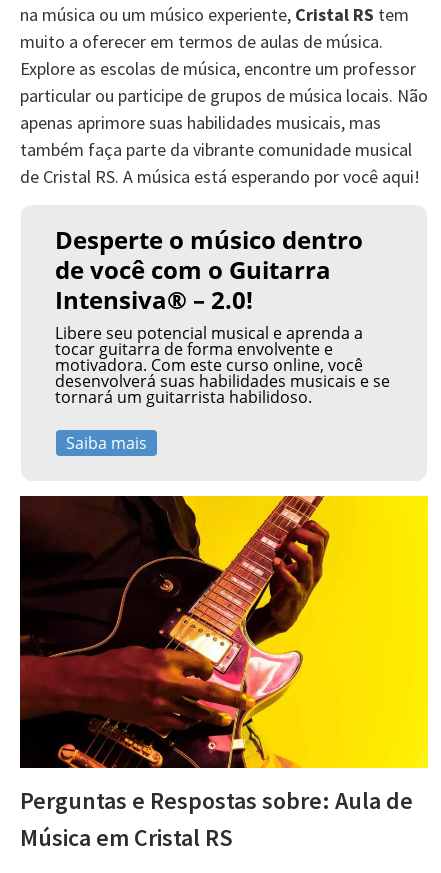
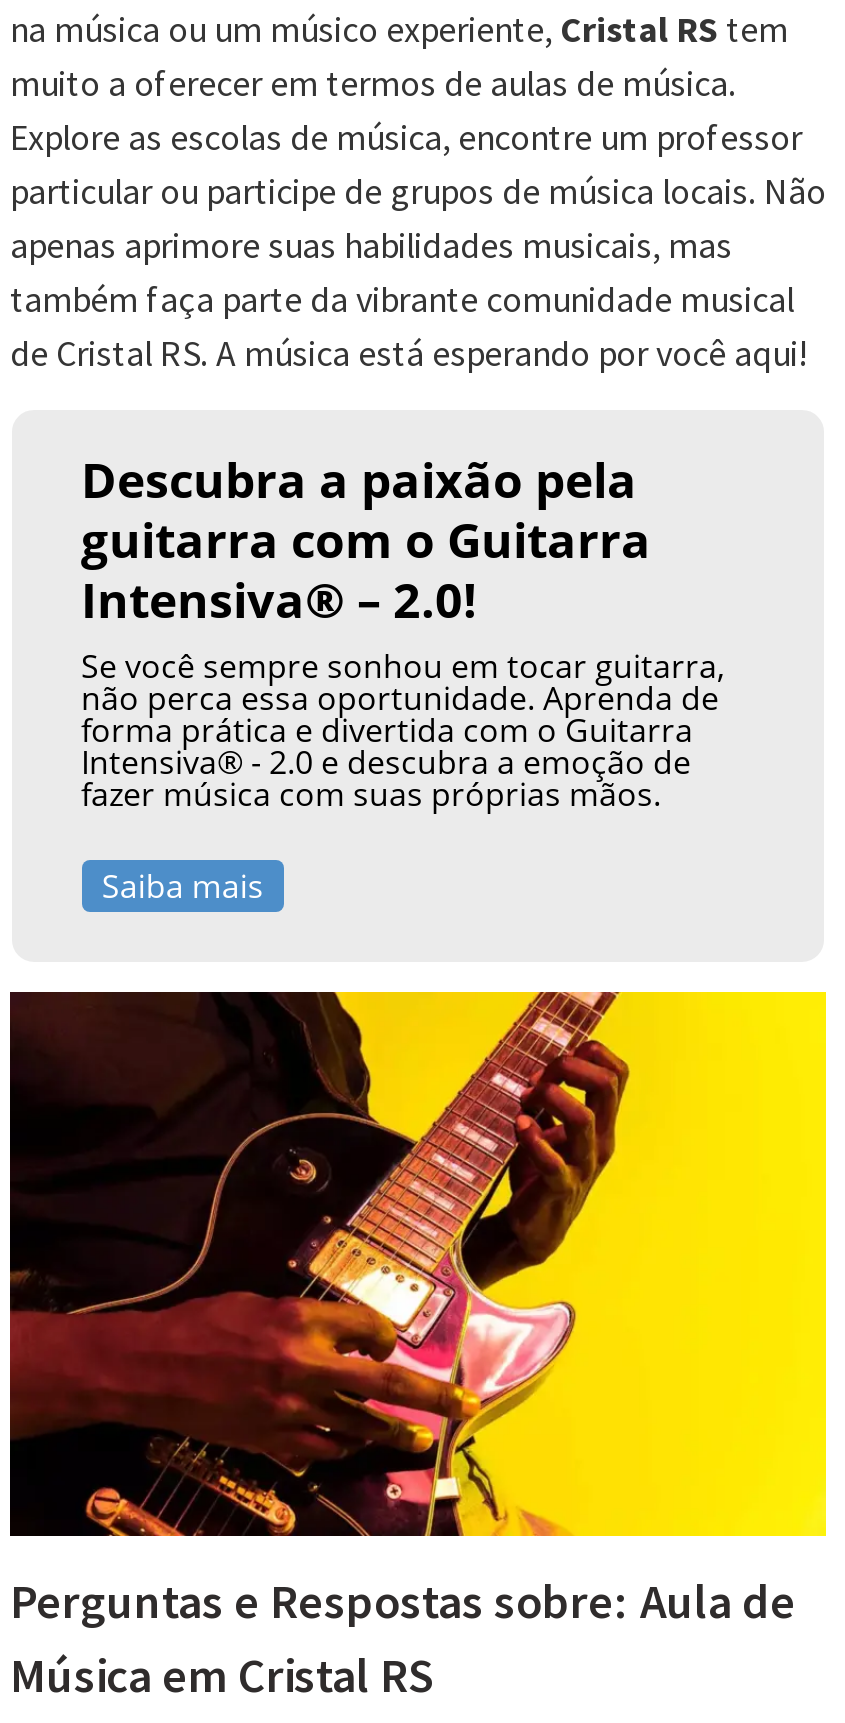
- Desperte o músico dentro
- de você com o Guitarra
+ Descubra a paixão pela
+ guitarra com o Guitarra

- Libere seu potencial musical e aprenda a
- tocar guitarra de forma envolvente e
- motivadora. Com este curso online, você
- desenvolverá suas habilidades musicais e se
- tornará um guitarrista habilidoso.
+ Se você sempre sonhou em tocar guitarra,
+ não perca essa oportunidade. Aprenda de
+ forma prática e divertida com o Guitarra
+ Intensiva® - 2.0 e descubra a emoção de
+ fazer música com suas próprias mãos.
